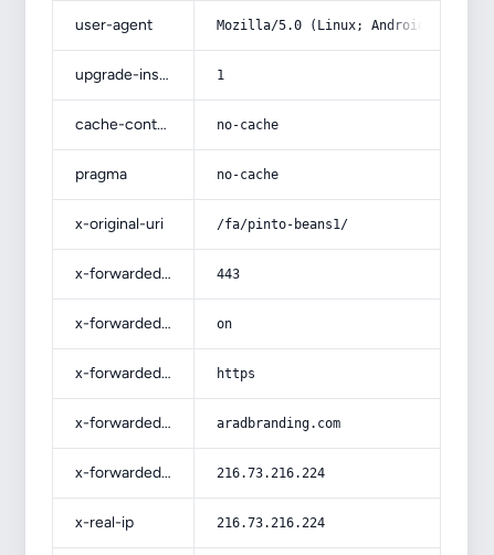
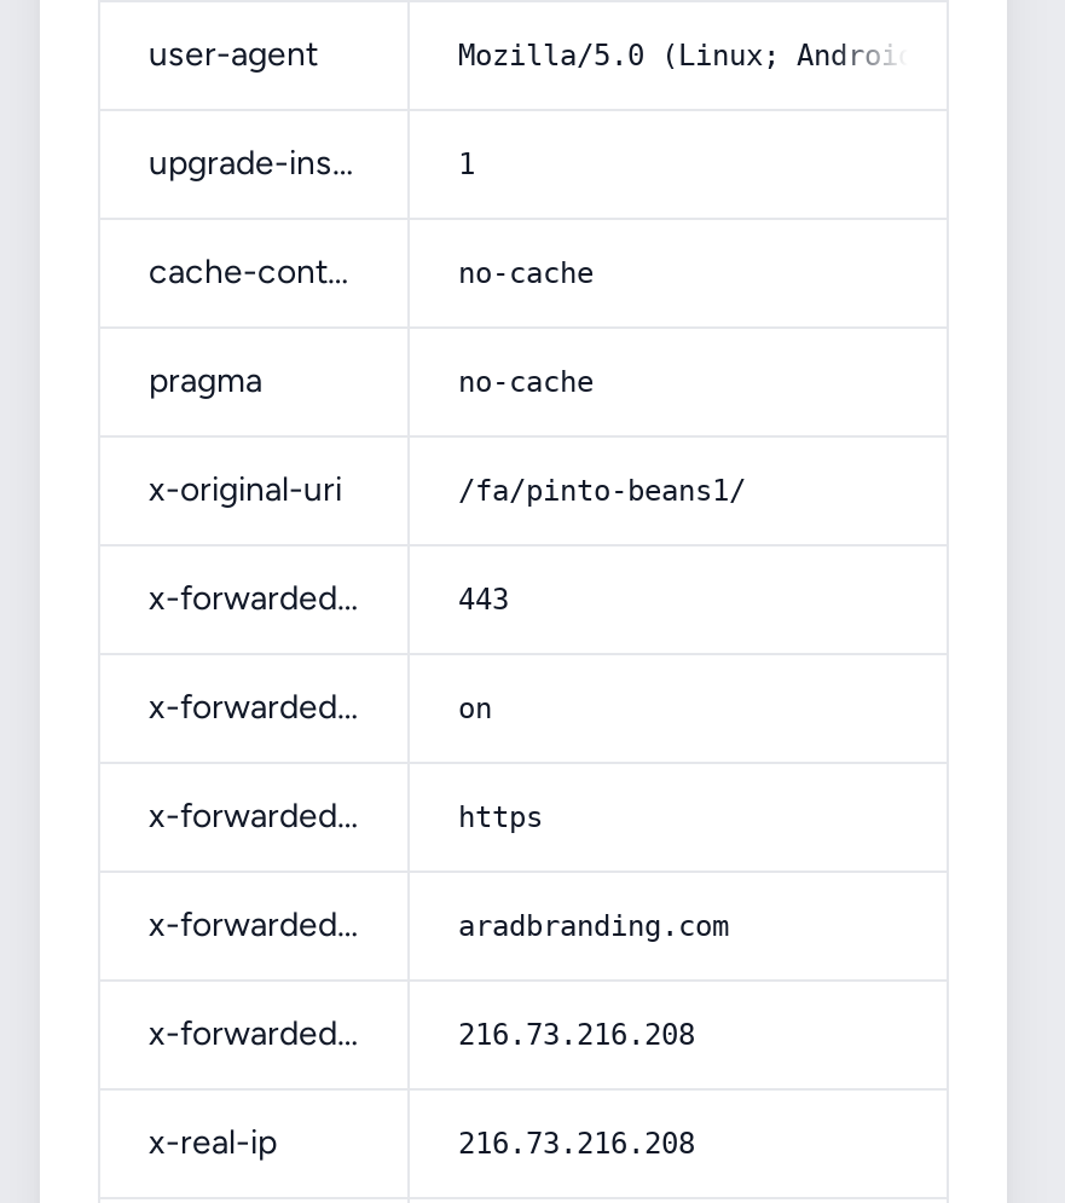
- 216.73.216.224
+ 216.73.216.208

- 216.73.216.224
+ 216.73.216.208
